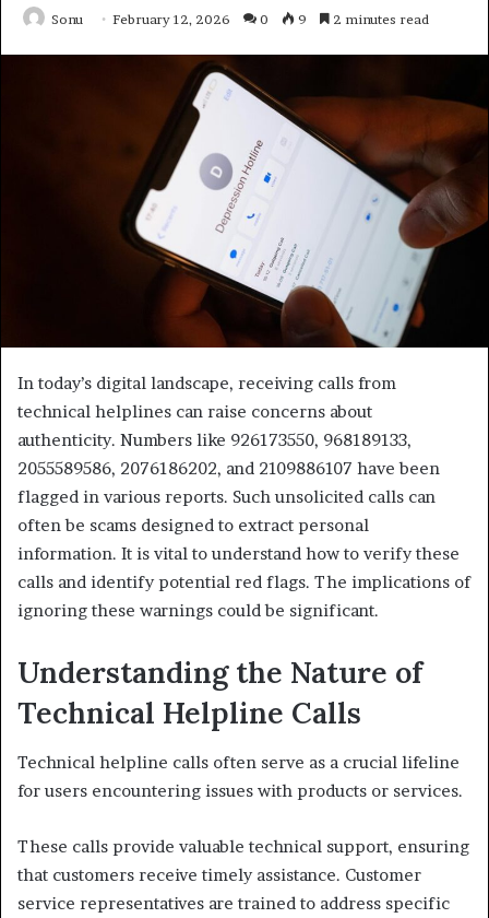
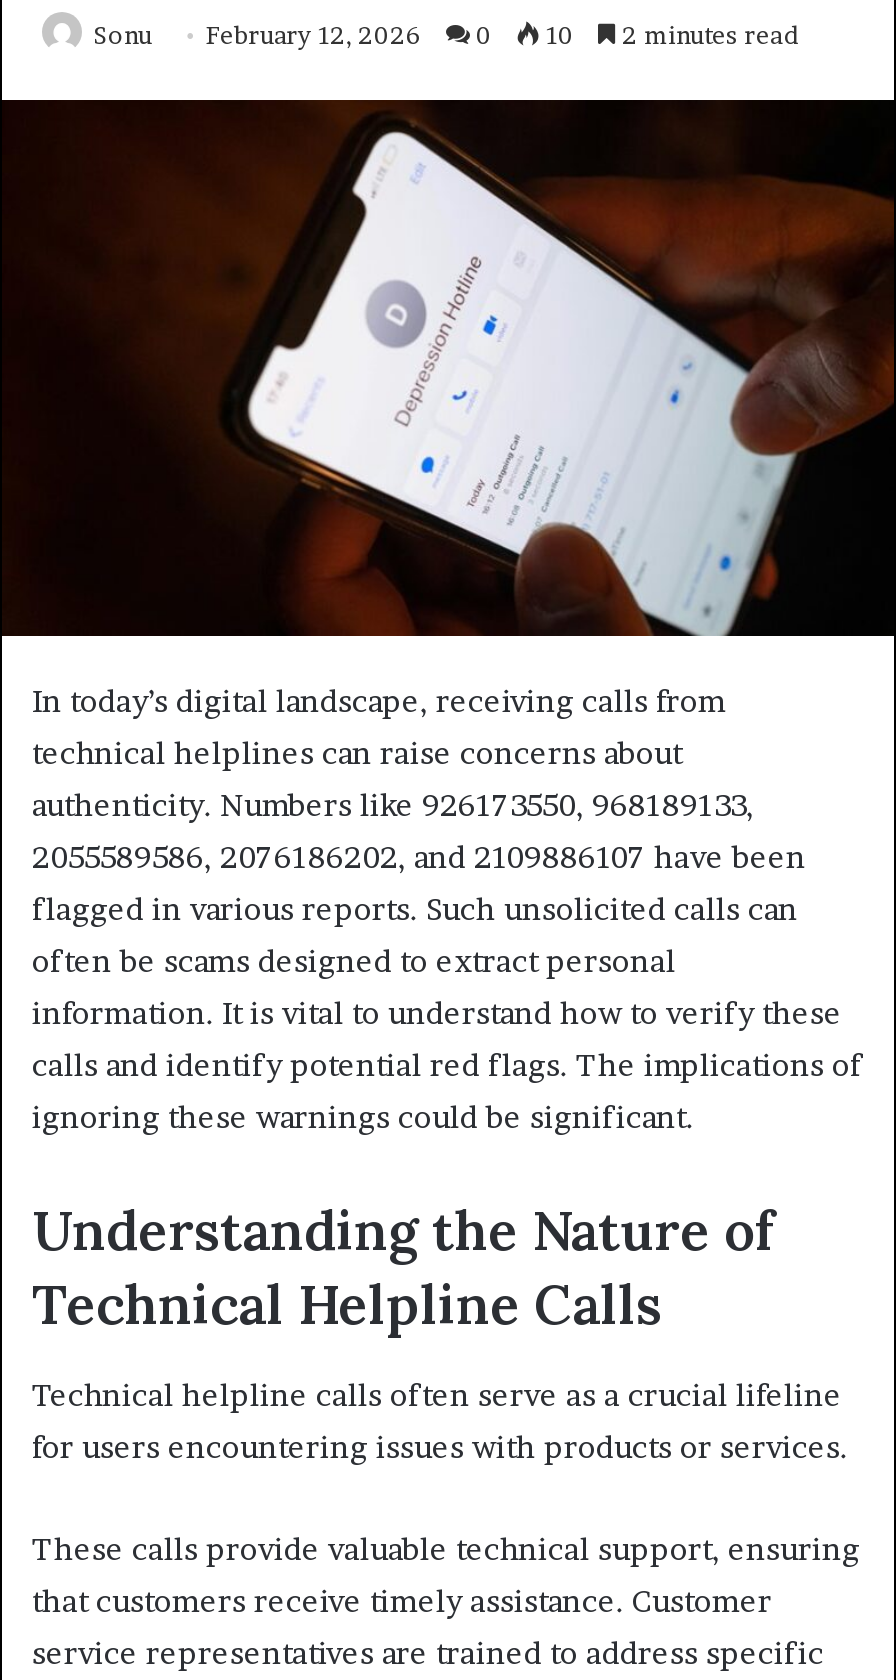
- Sonu February 12, 2026 0 9 2 minutes read
+ Sonu February 12, 2026 0 10 2 minutes read
